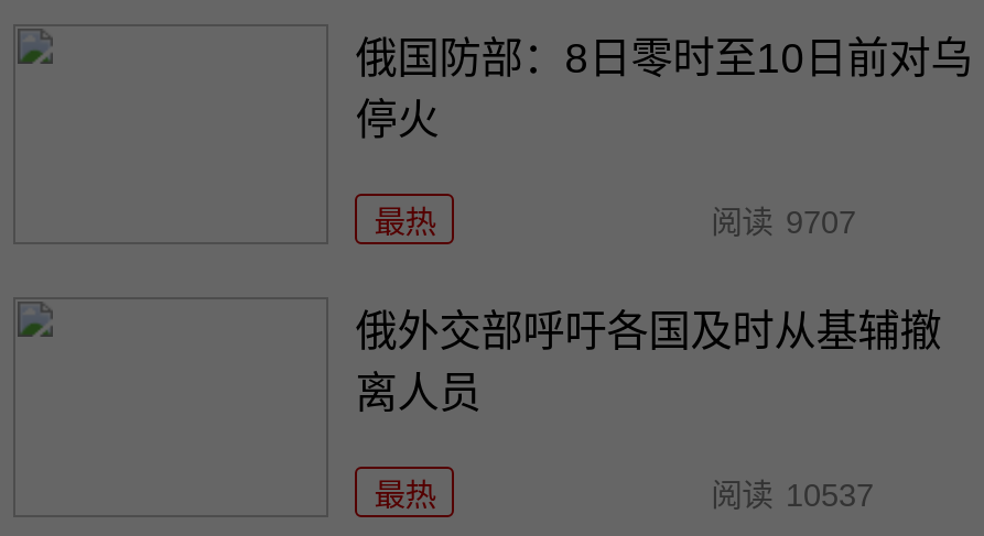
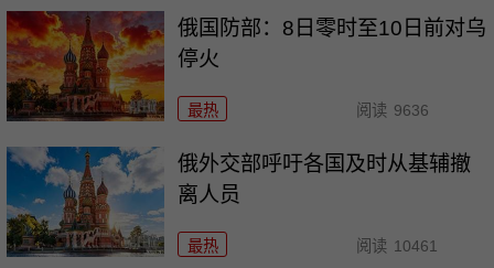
+ [image]

- 阅读 9707
+ 阅读 9636

+ [image]

- 阅读 10537
+ 阅读 10461
